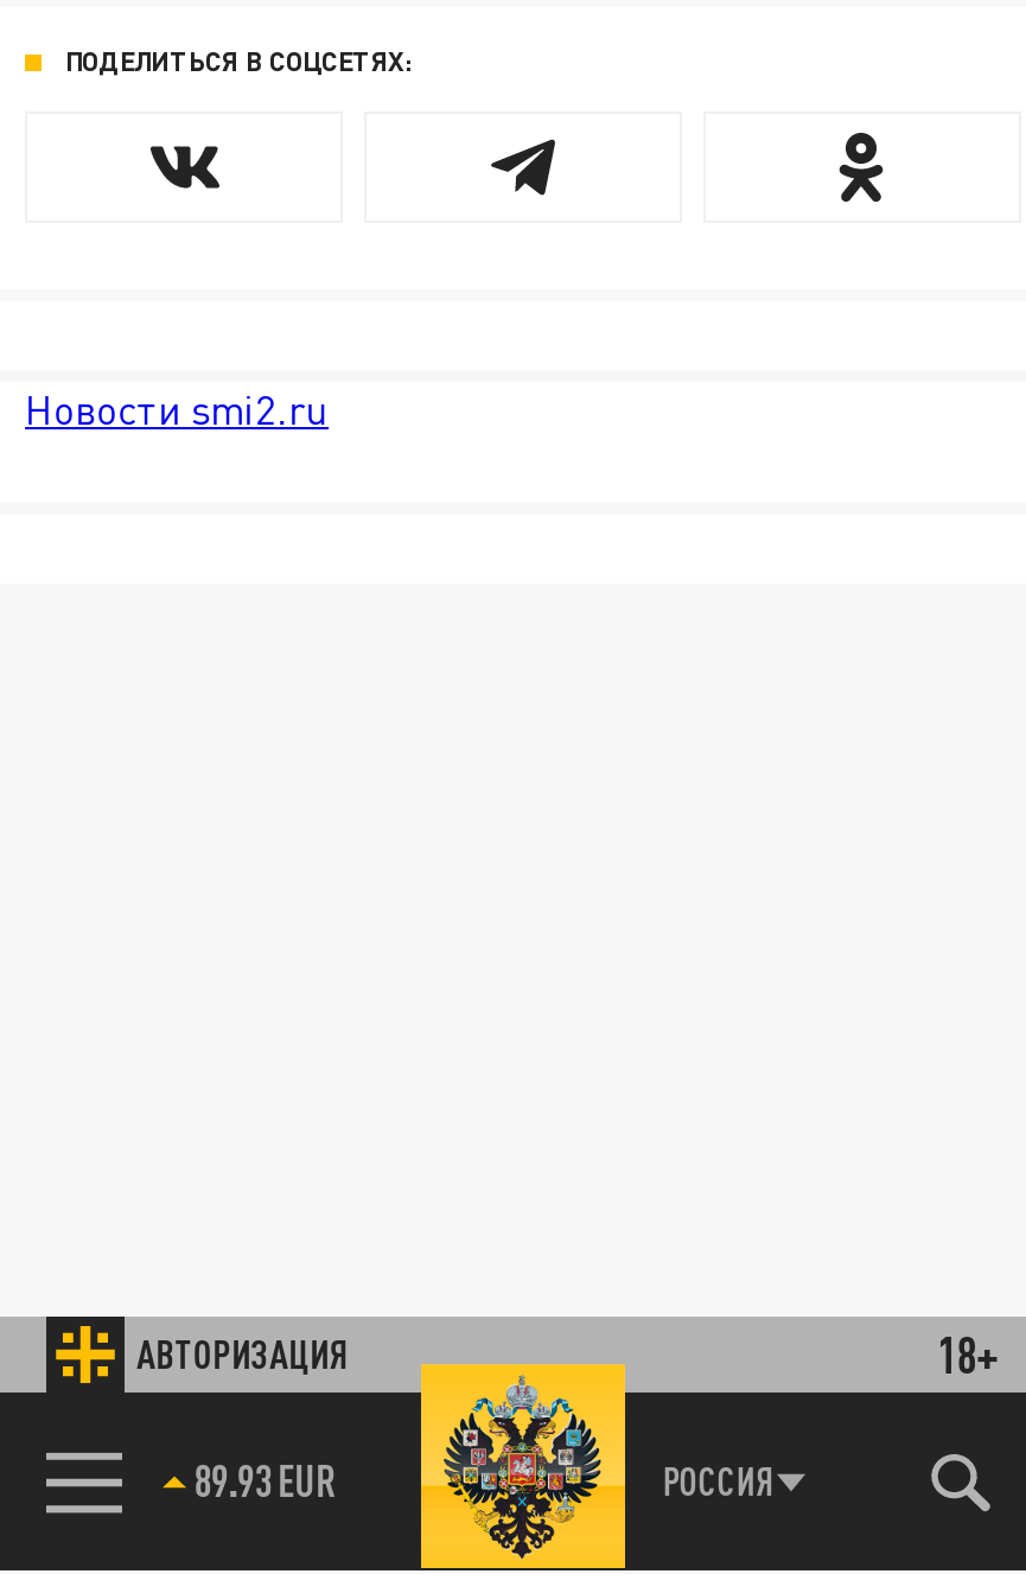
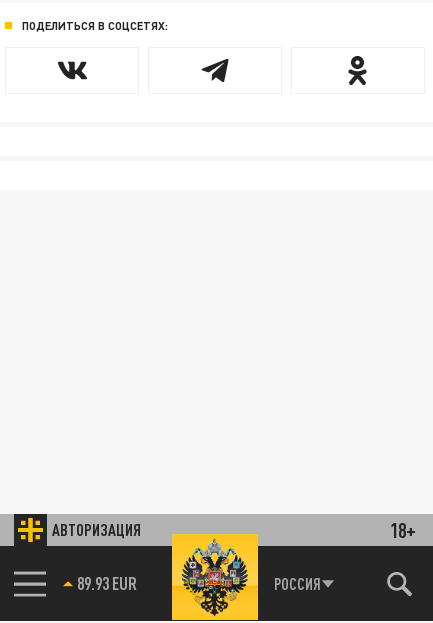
- Новости smi2.ru
